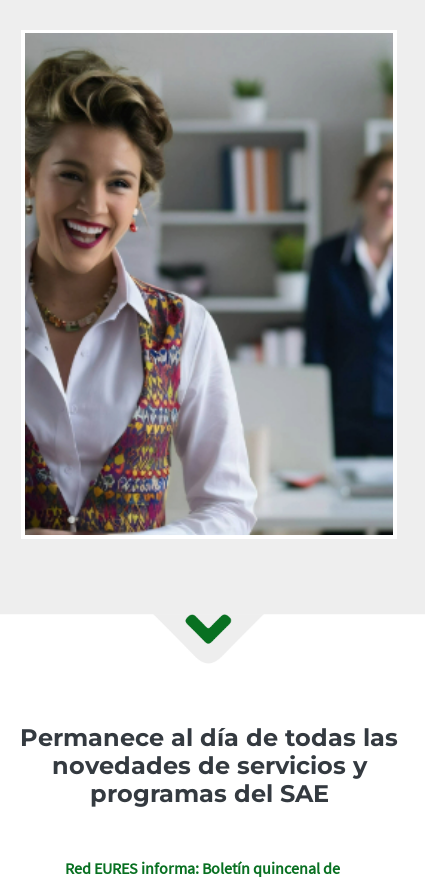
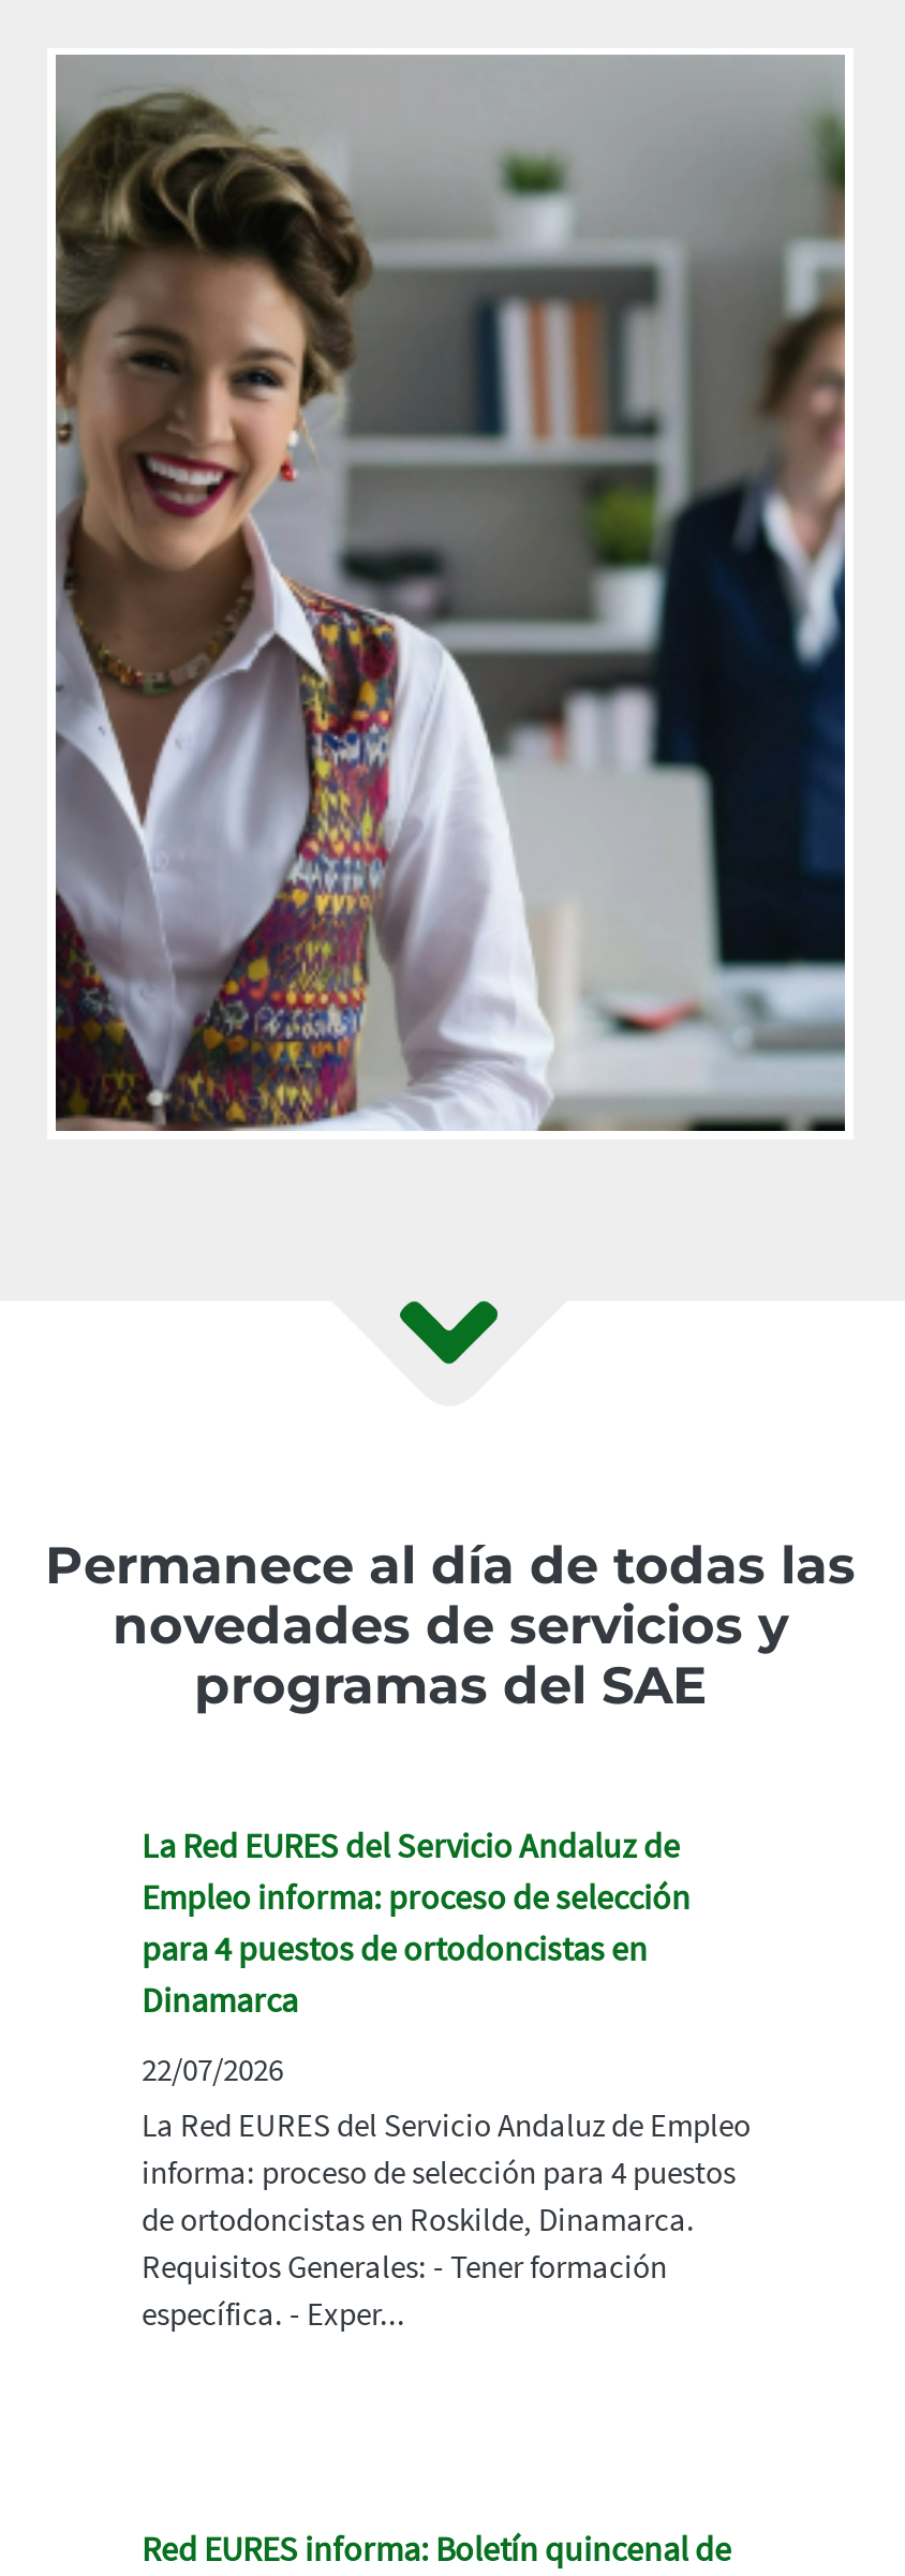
+ La Red EURES del Servicio Andaluz de
+ Empleo informa: proceso de selección
+ para 4 puestos de ortodoncistas en
+ Dinamarca
+ 22/07/2026
+ La Red EURES del Servicio Andaluz de Empleo
+ informa: proceso de selección para 4 puestos
+ de ortodoncistas en Roskilde, Dinamarca.
+ Requisitos Generales: - Tener formación
+ específica. - Exper...
